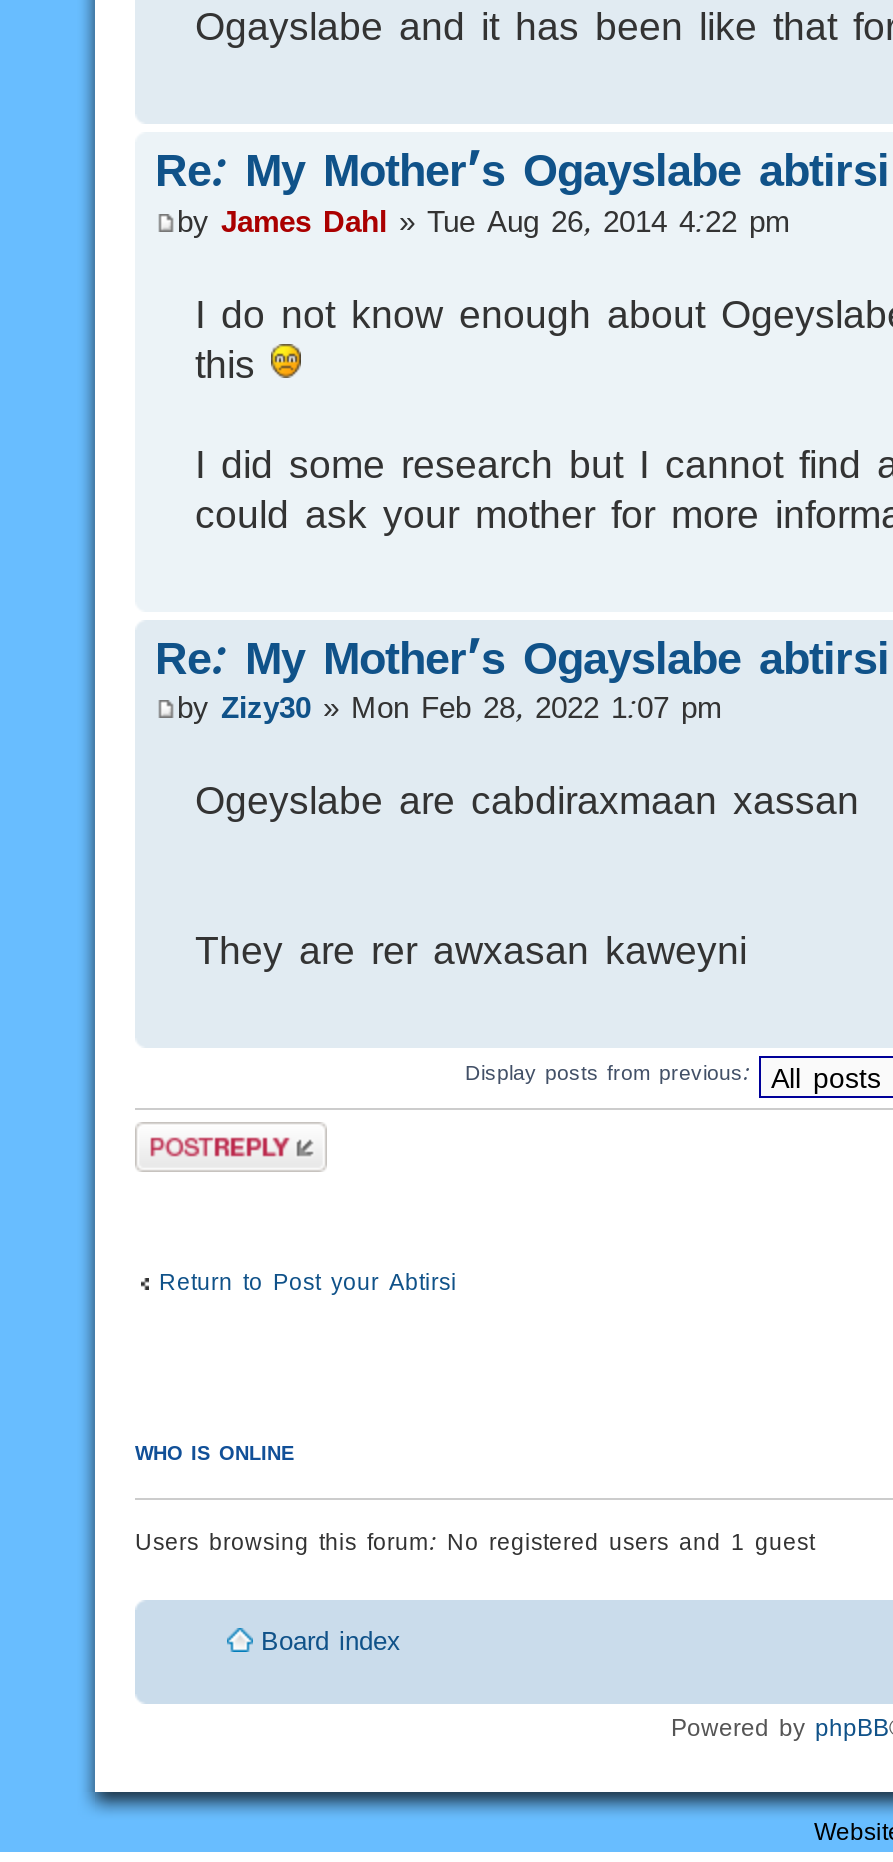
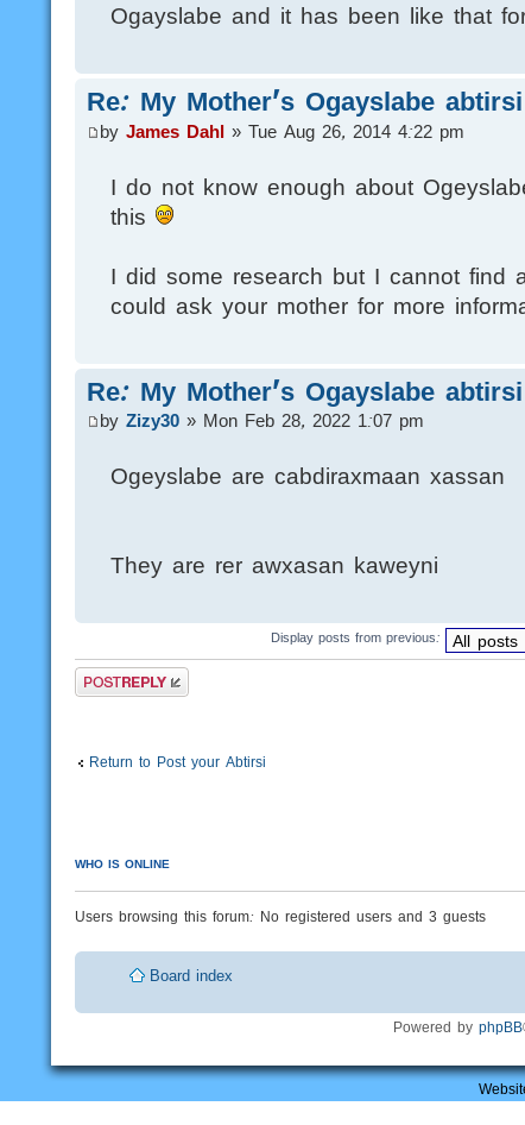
- Users browsing this forum: No registered users and 1 guest
+ Users browsing this forum: No registered users and 3 guests
